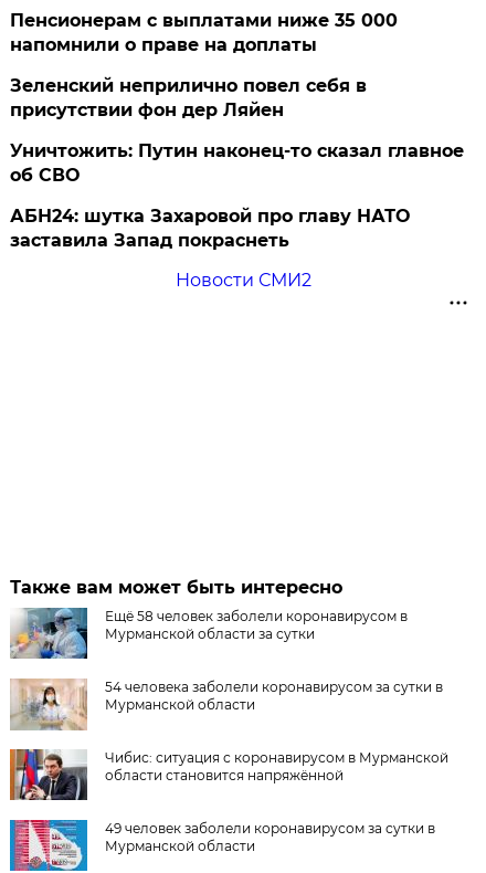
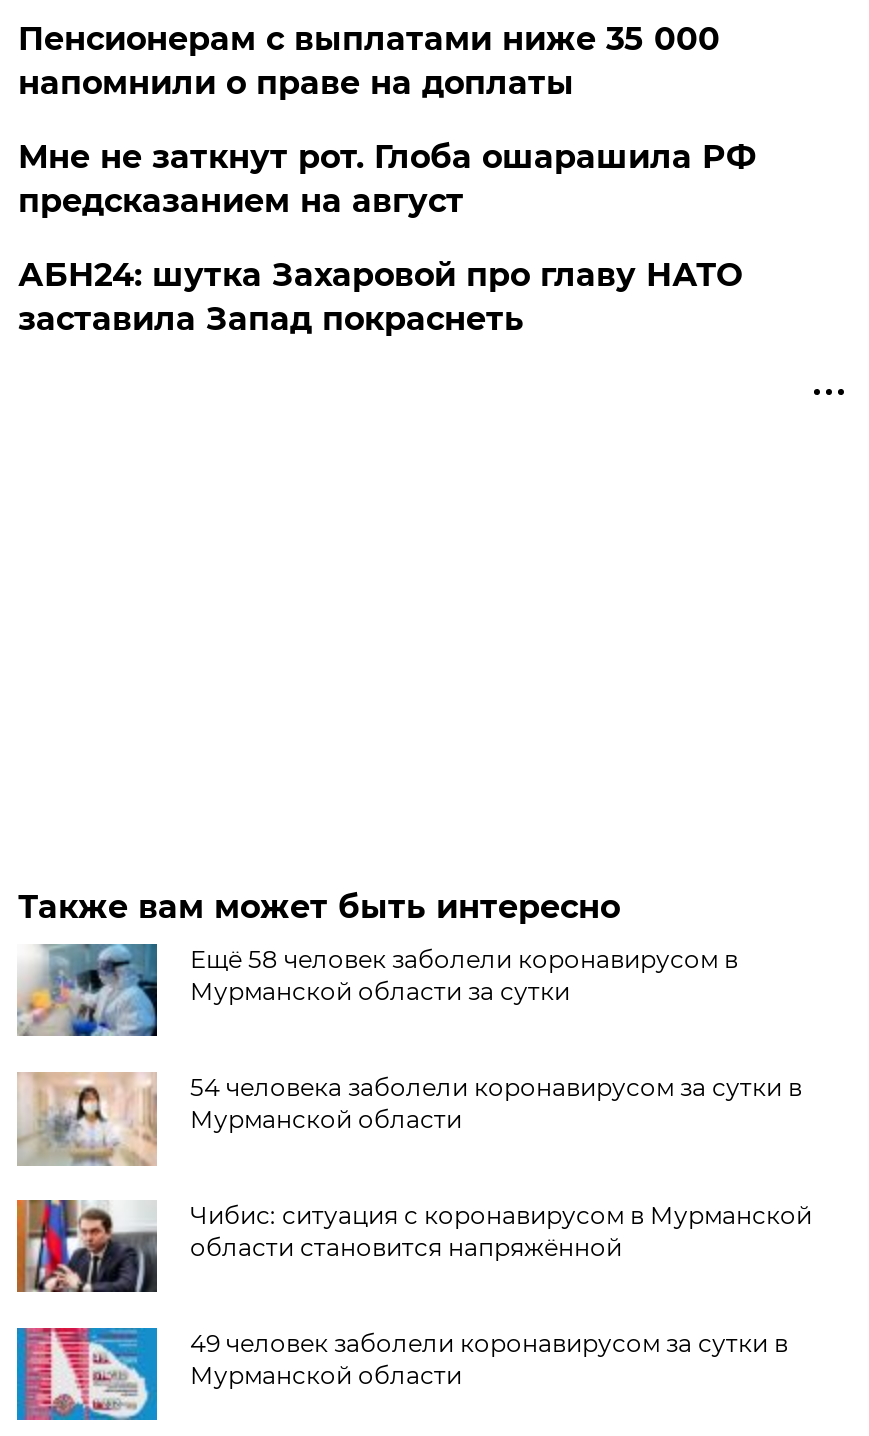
- Зеленский неприлично повел cебя в
- присутствии фон дер Ляйен
- Уничтожить: Путин наконец-то сказал главное
- об СВО
+ Мне не заткнут рот. Глоба ошарашила РФ
+ предсказанием на август

- Новости СМИ2
